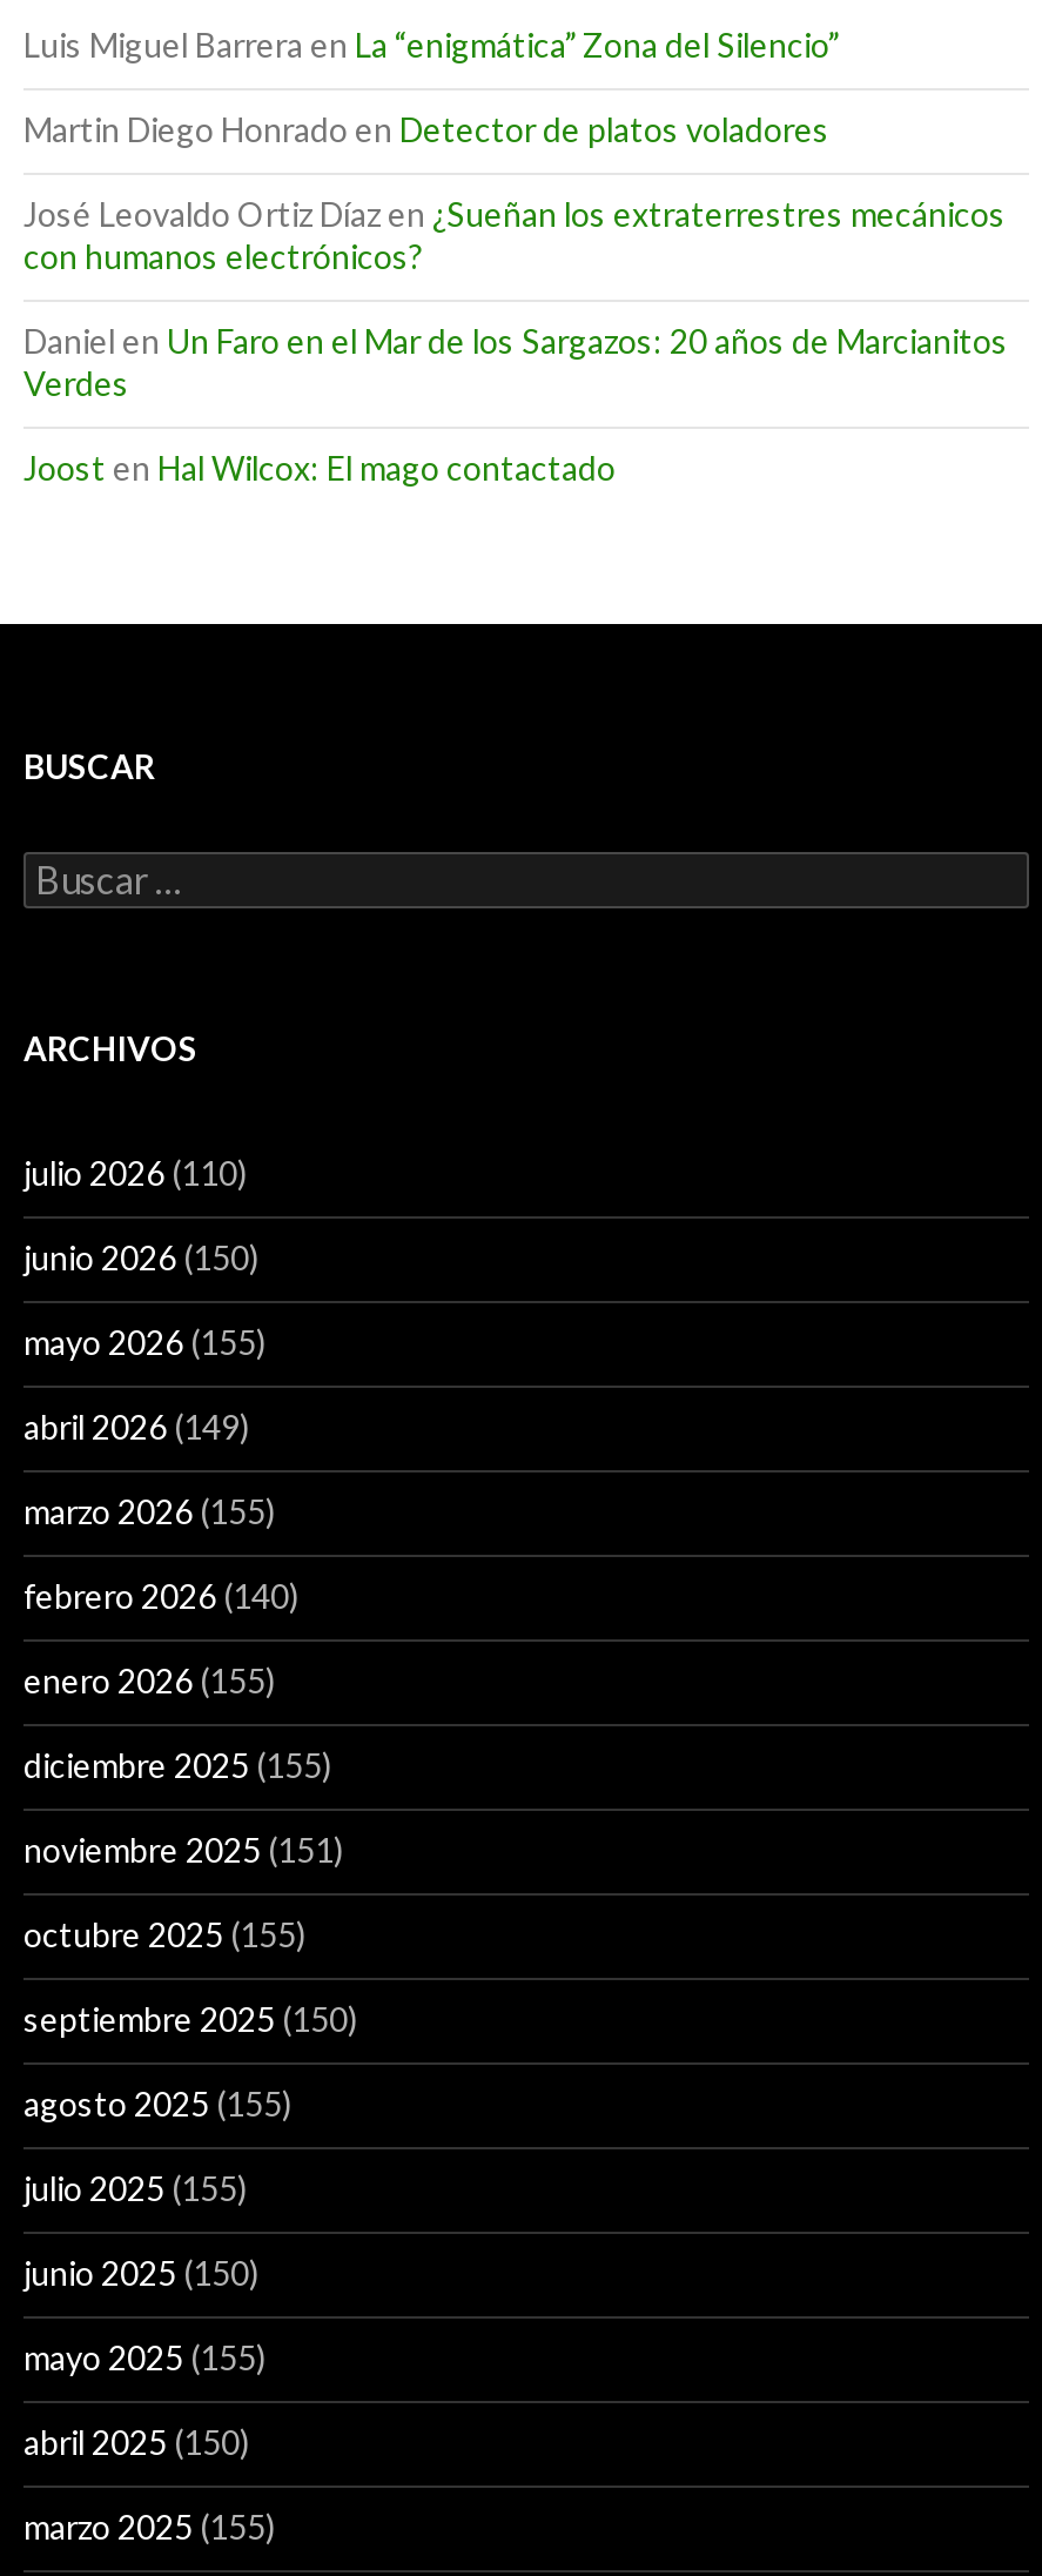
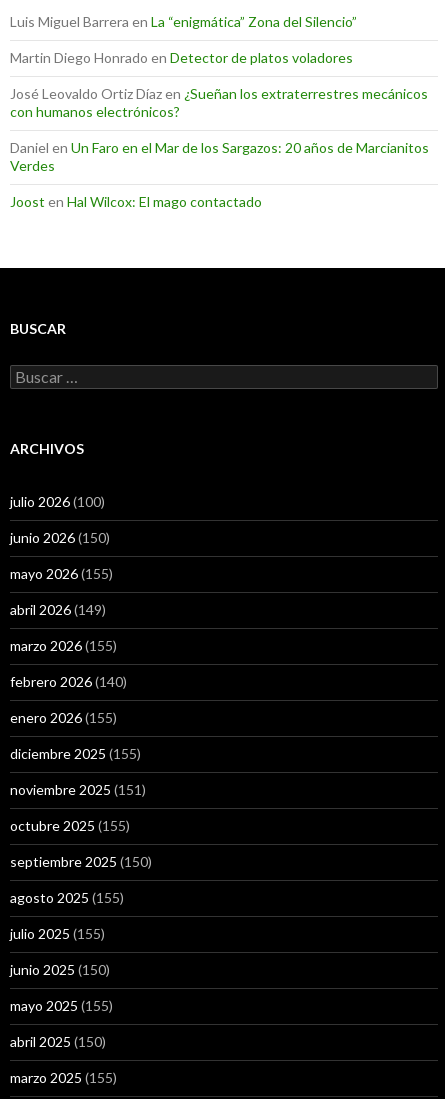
- julio 2026 (110)
+ julio 2026 (100)
